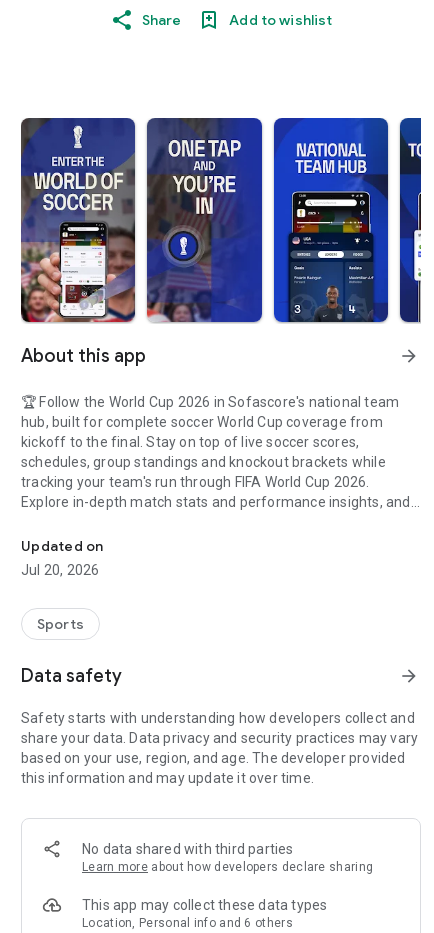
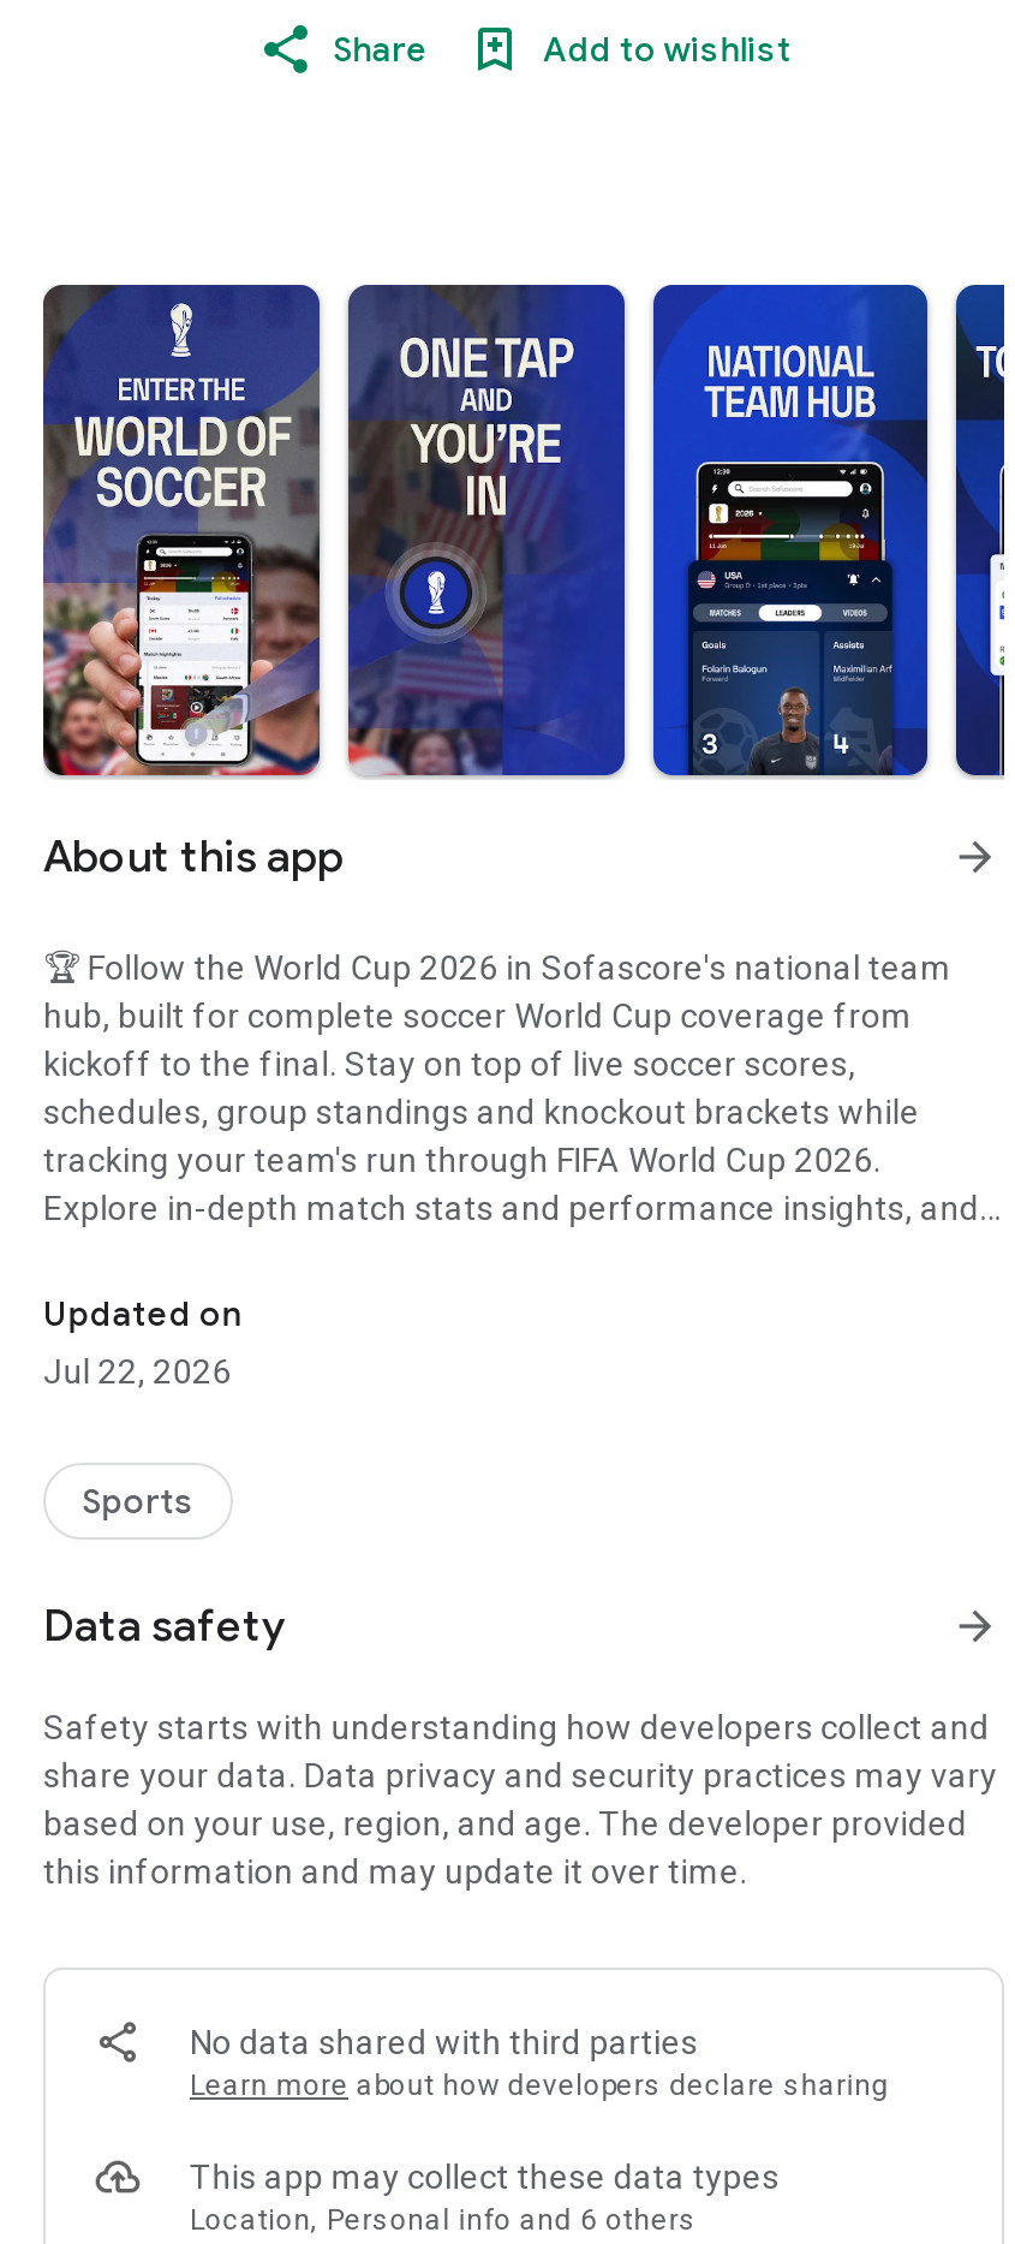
- Jul 20, 2026
+ Jul 22, 2026
